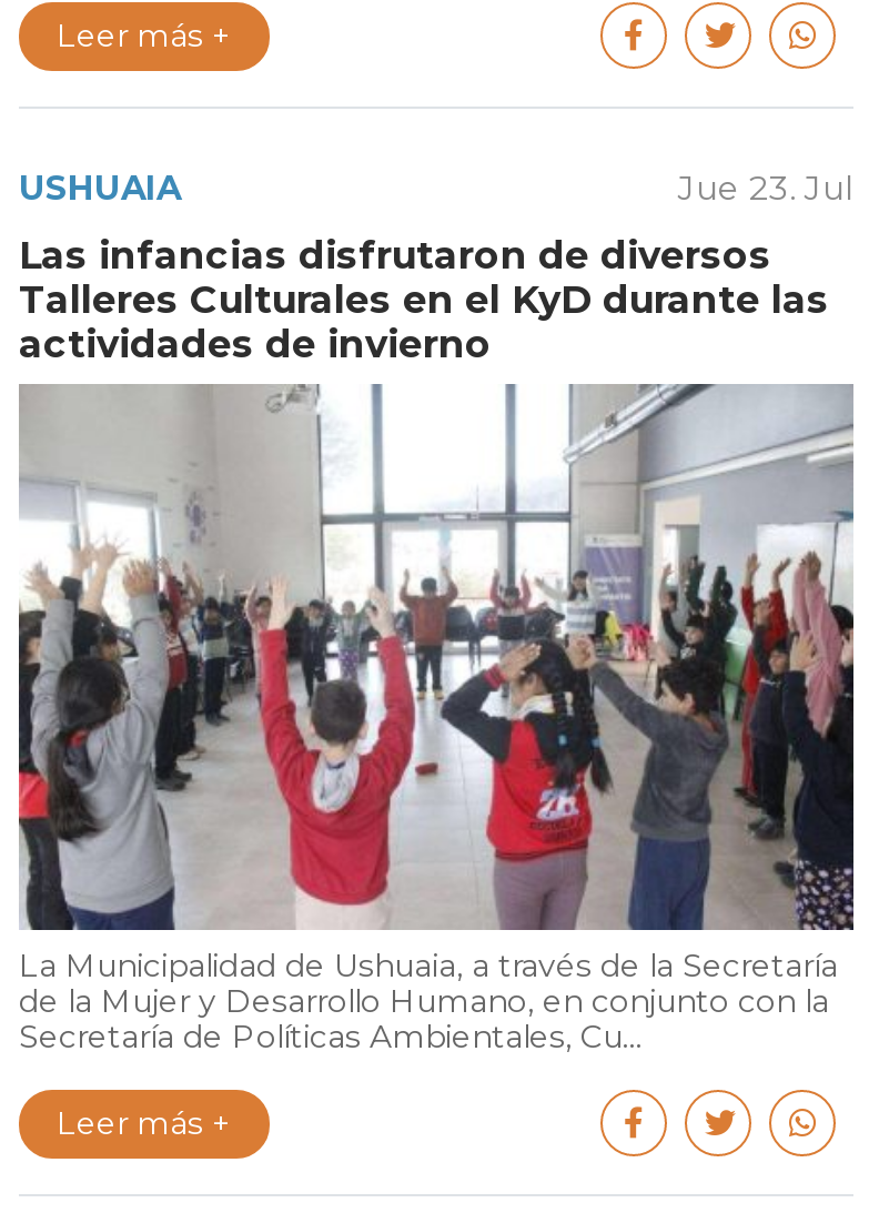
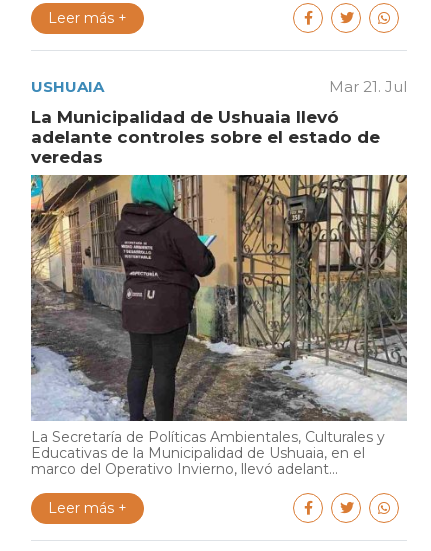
- Jue 23. Jul
+ Mar 21. Jul

- Las infancias disfrutaron de diversos
- Talleres Culturales en el KyD durante las
- actividades de invierno
+ La Municipalidad de Ushuaia llevó
+ adelante controles sobre el estado de
+ veredas

- [image]
- La Municipalidad de Ushuaia, a través de la Secretaría
- de la Mujer y Desarrollo Humano, en conjunto con la
- Secretaría de Políticas Ambientales, Cu...
+ [image]
+ La Secretaría de Políticas Ambientales, Culturales y
+ Educativas de la Municipalidad de Ushuaia, en el
+ marco del Operativo Invierno, llevó adelant...
